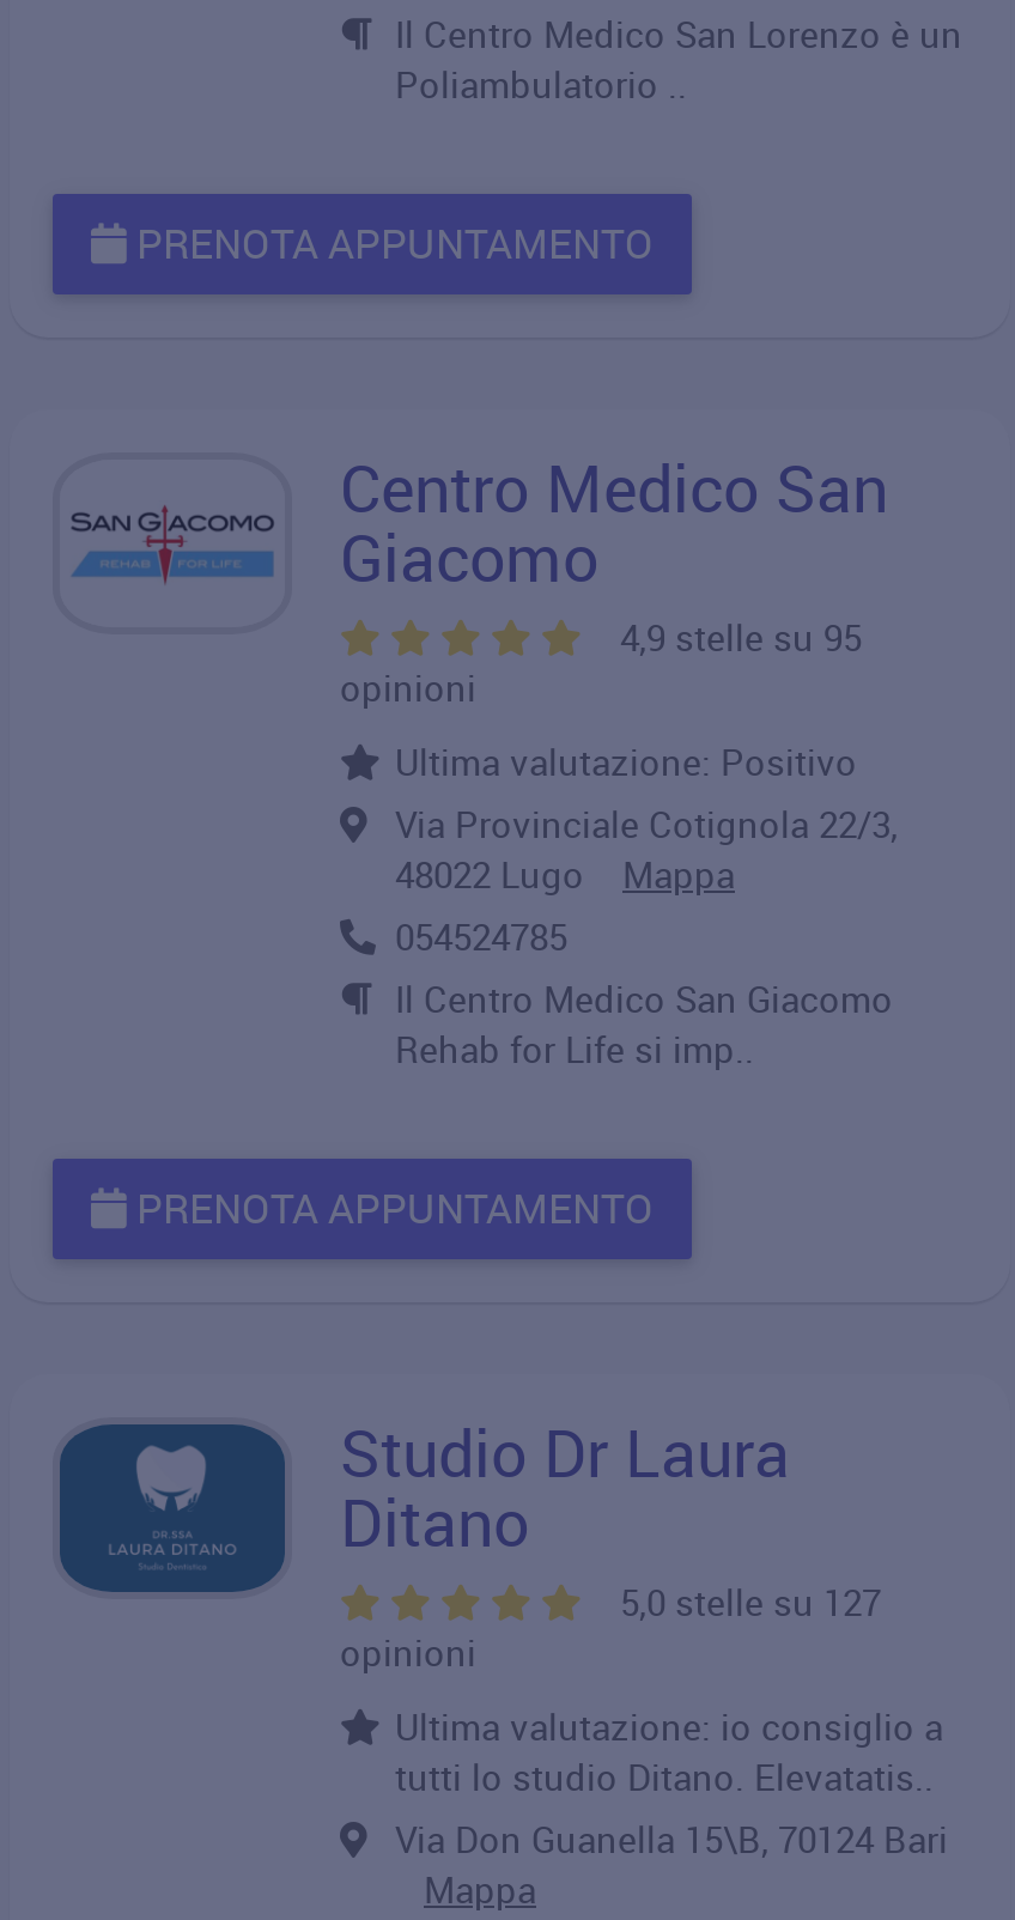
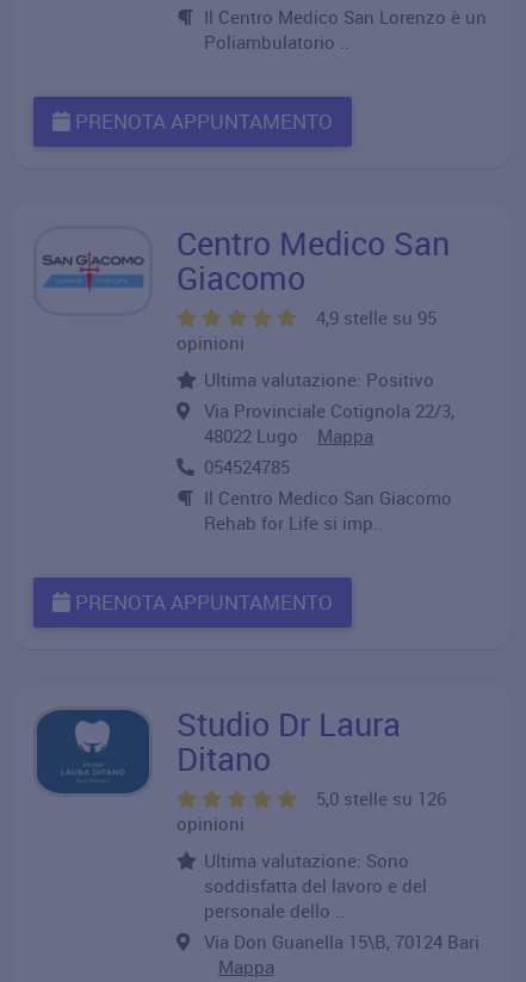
- 5,0 stelle su 127
+ 5,0 stelle su 126

- Ultima valutazione: io consiglio a
- tutti lo studio Ditano. Elevatatis..
+ Ultima valutazione: Sono
+ soddisfatta del lavoro e del
+ personale dello ..
